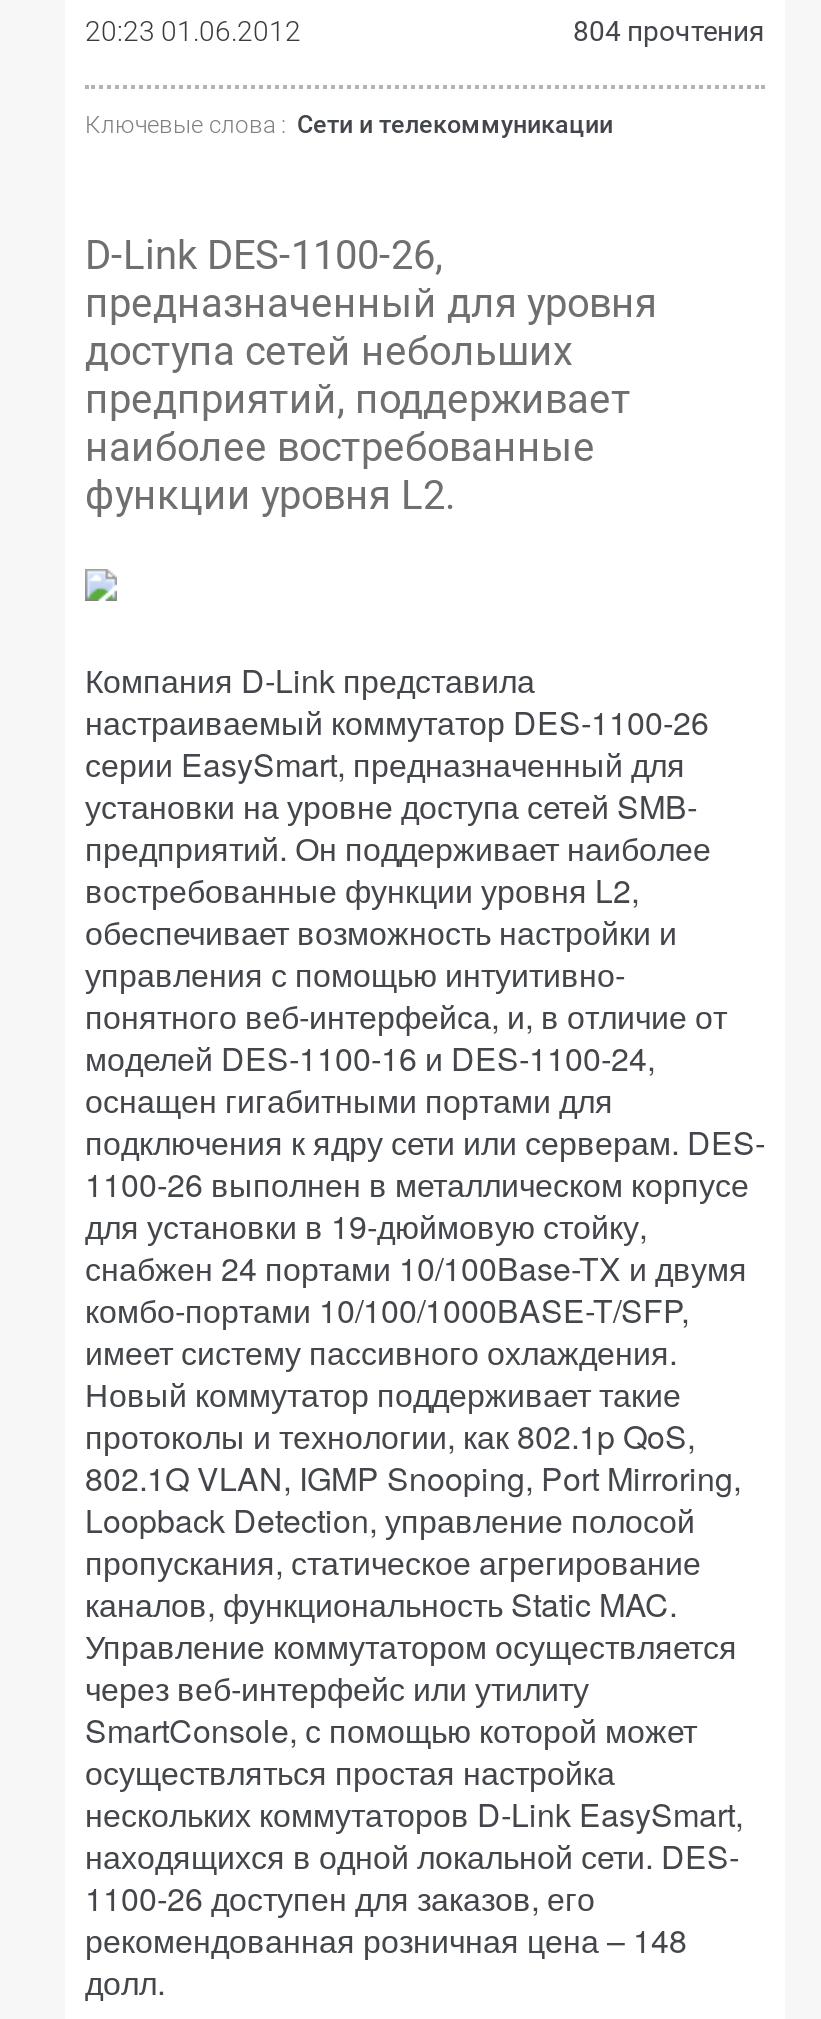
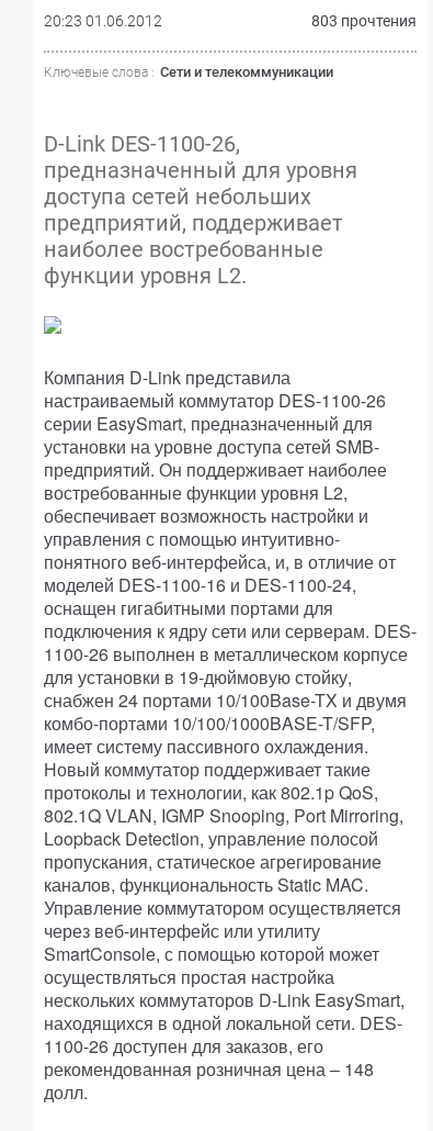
- 804 прочтения
+ 803 прочтения
